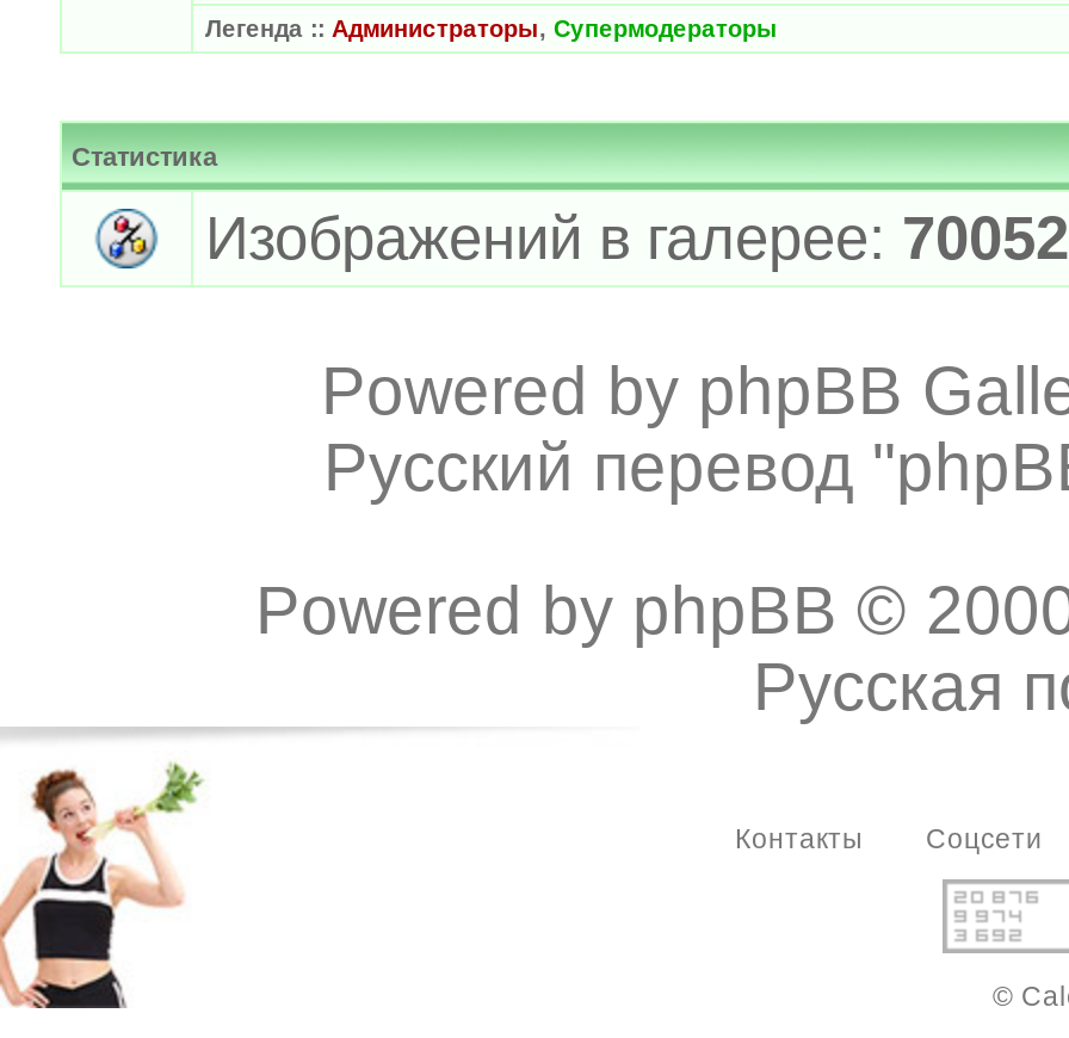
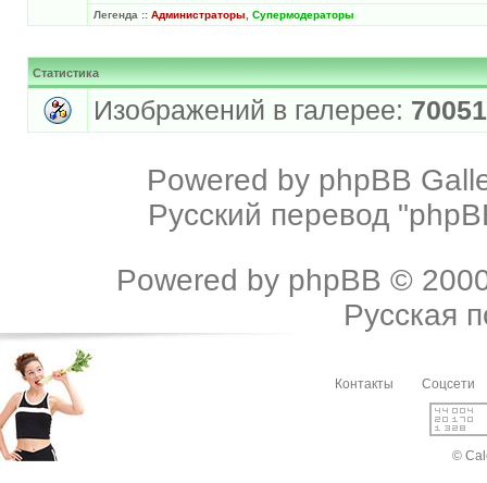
- Изображений в галерее: 70052
+ Изображений в галерее: 70051
